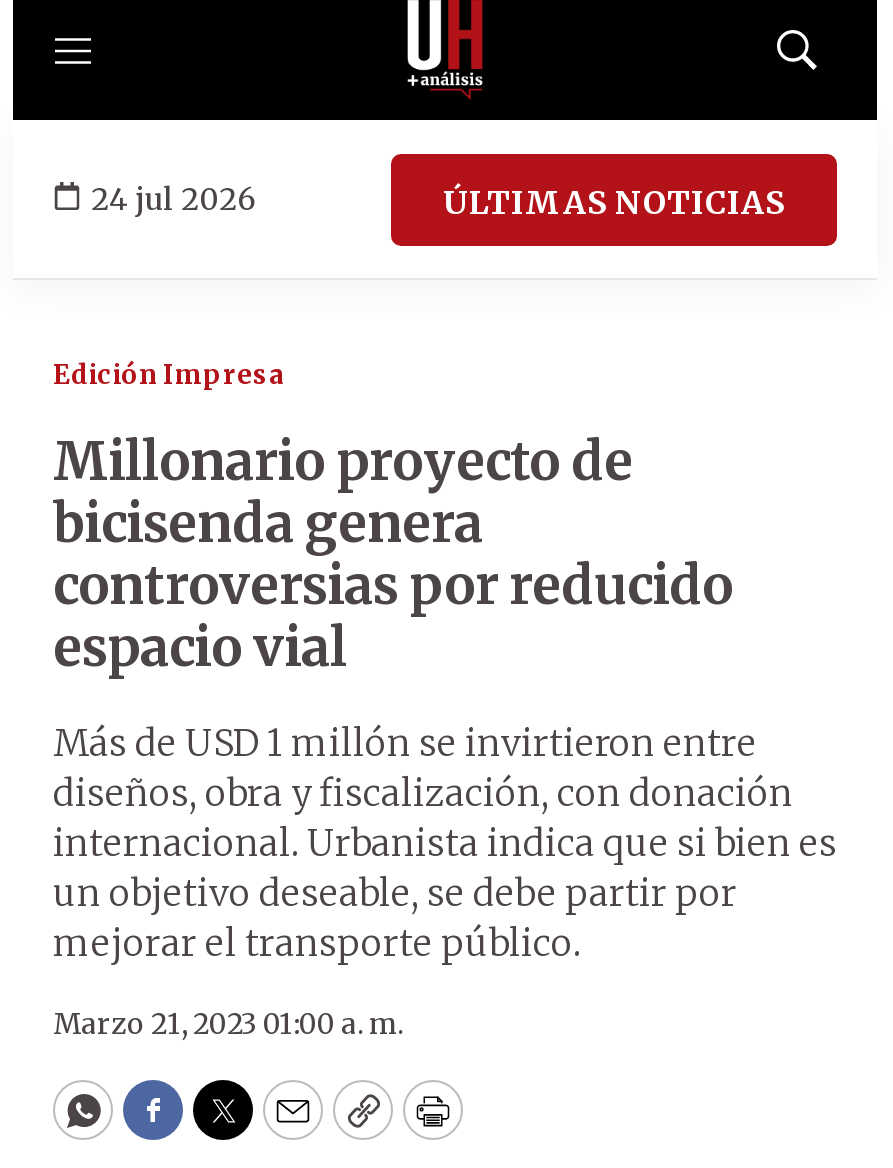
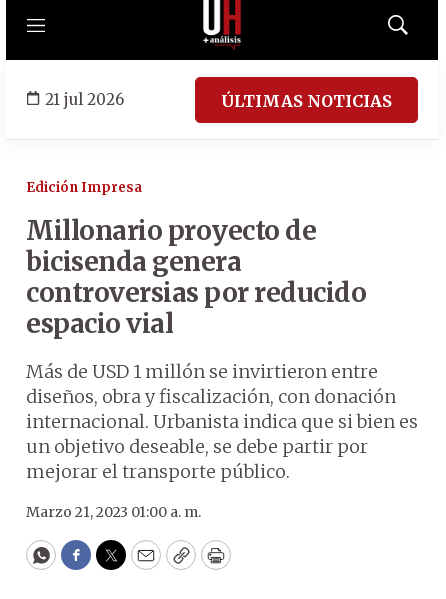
- 24 jul 2026
+ 21 jul 2026
